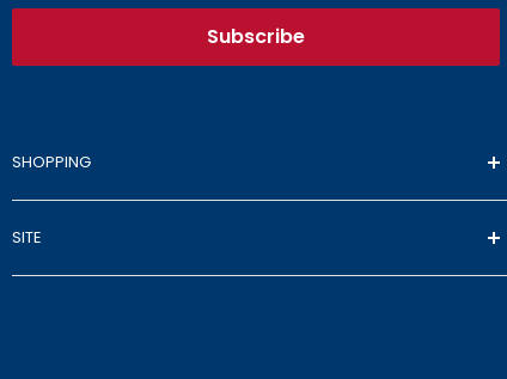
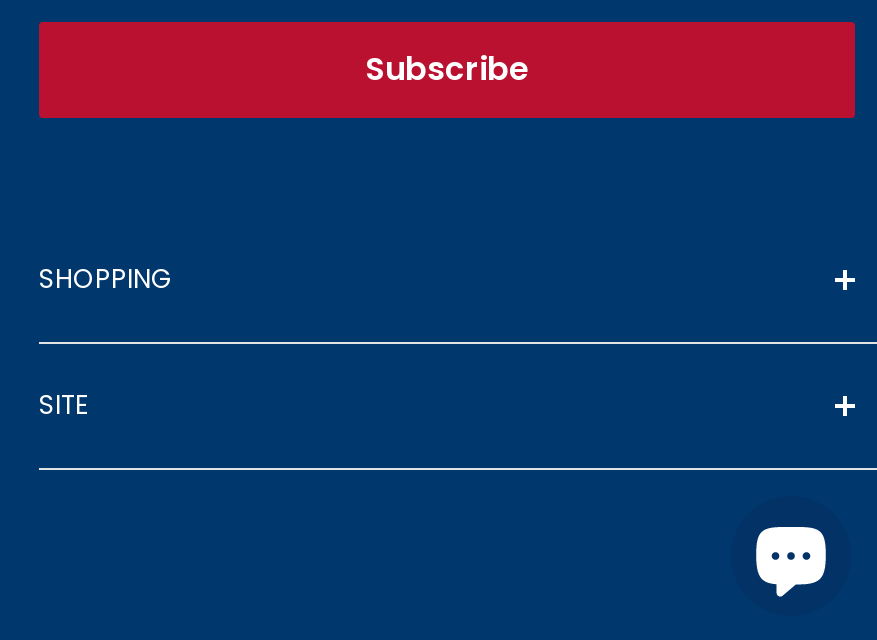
+ [image]
